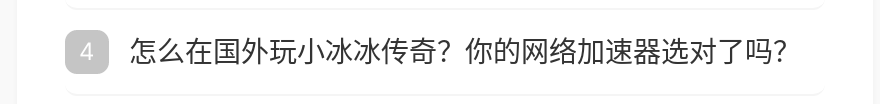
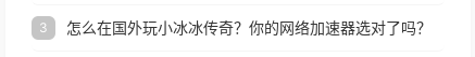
- 4 怎么在国外玩小冰冰传奇？你的网络加速器选对了吗？
+ 3 怎么在国外玩小冰冰传奇？你的网络加速器选对了吗？
